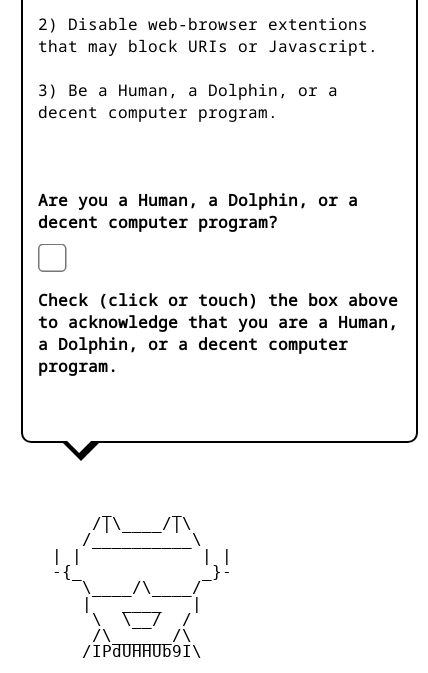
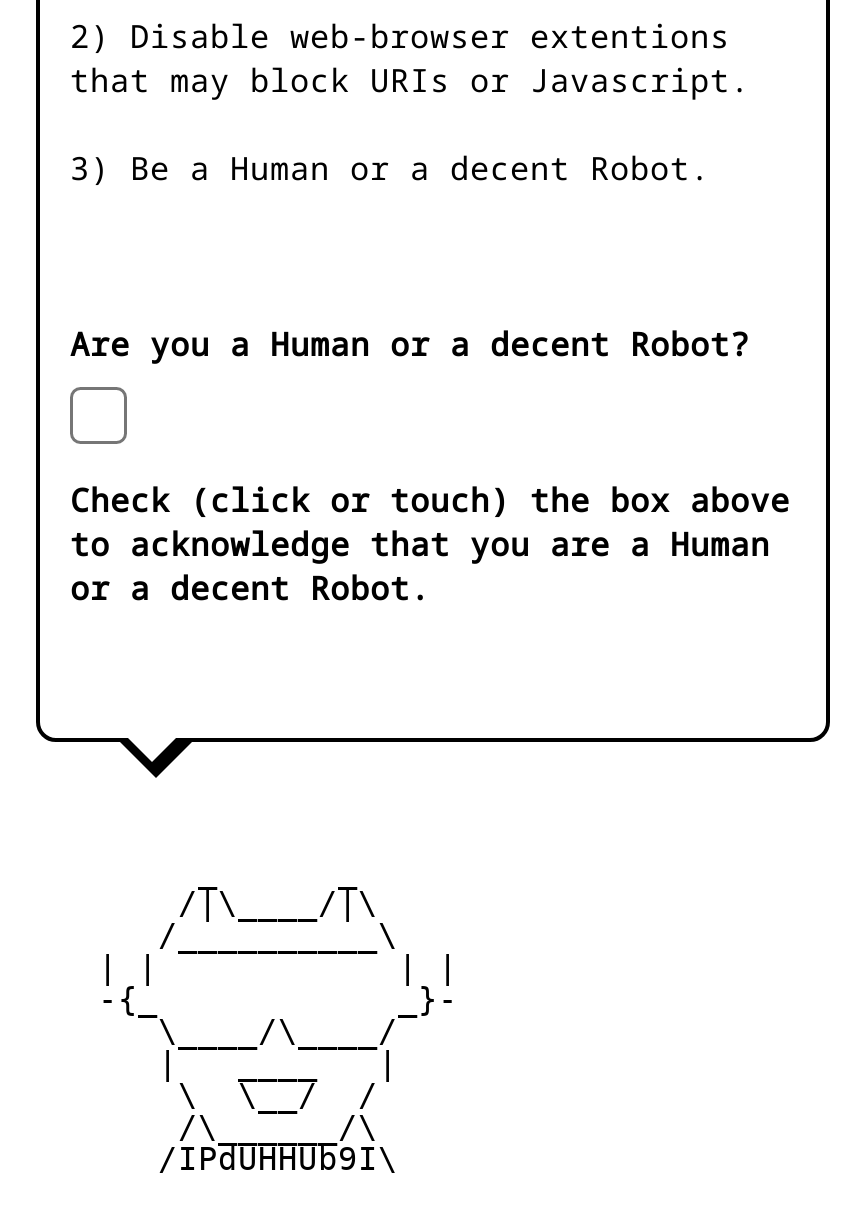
- 3) Be a Human, a Dolphin, or a
- decent computer program.
+ 3) Be a Human or a decent Robot.

- Are you a Human, a Dolphin, or a
- decent computer program?
+ Are you a Human or a decent Robot?

- to acknowledge that you are a Human,
- a Dolphin, or a decent computer
- program.
+ to acknowledge that you are a Human
+ or a decent Robot.
